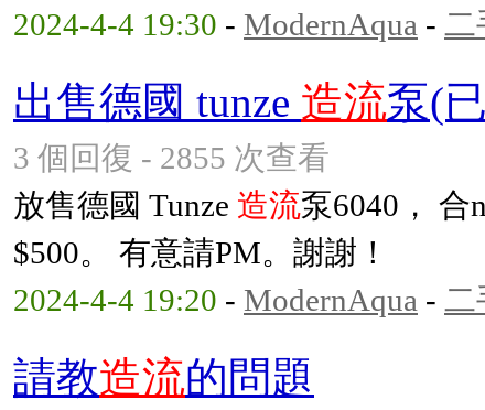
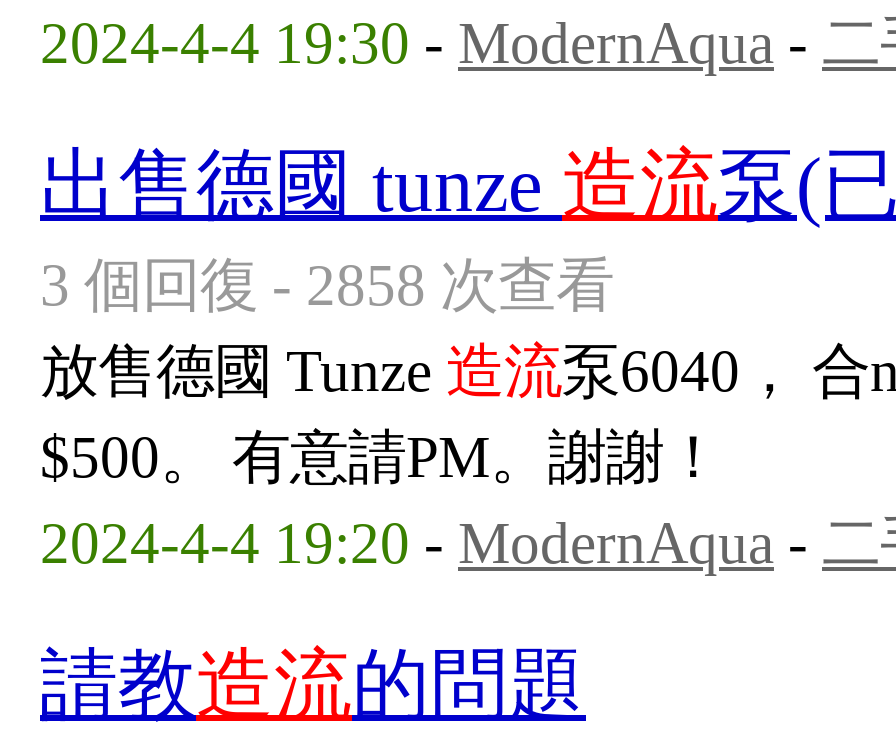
- 3 個回復 - 2855 次查看
+ 3 個回復 - 2858 次查看
